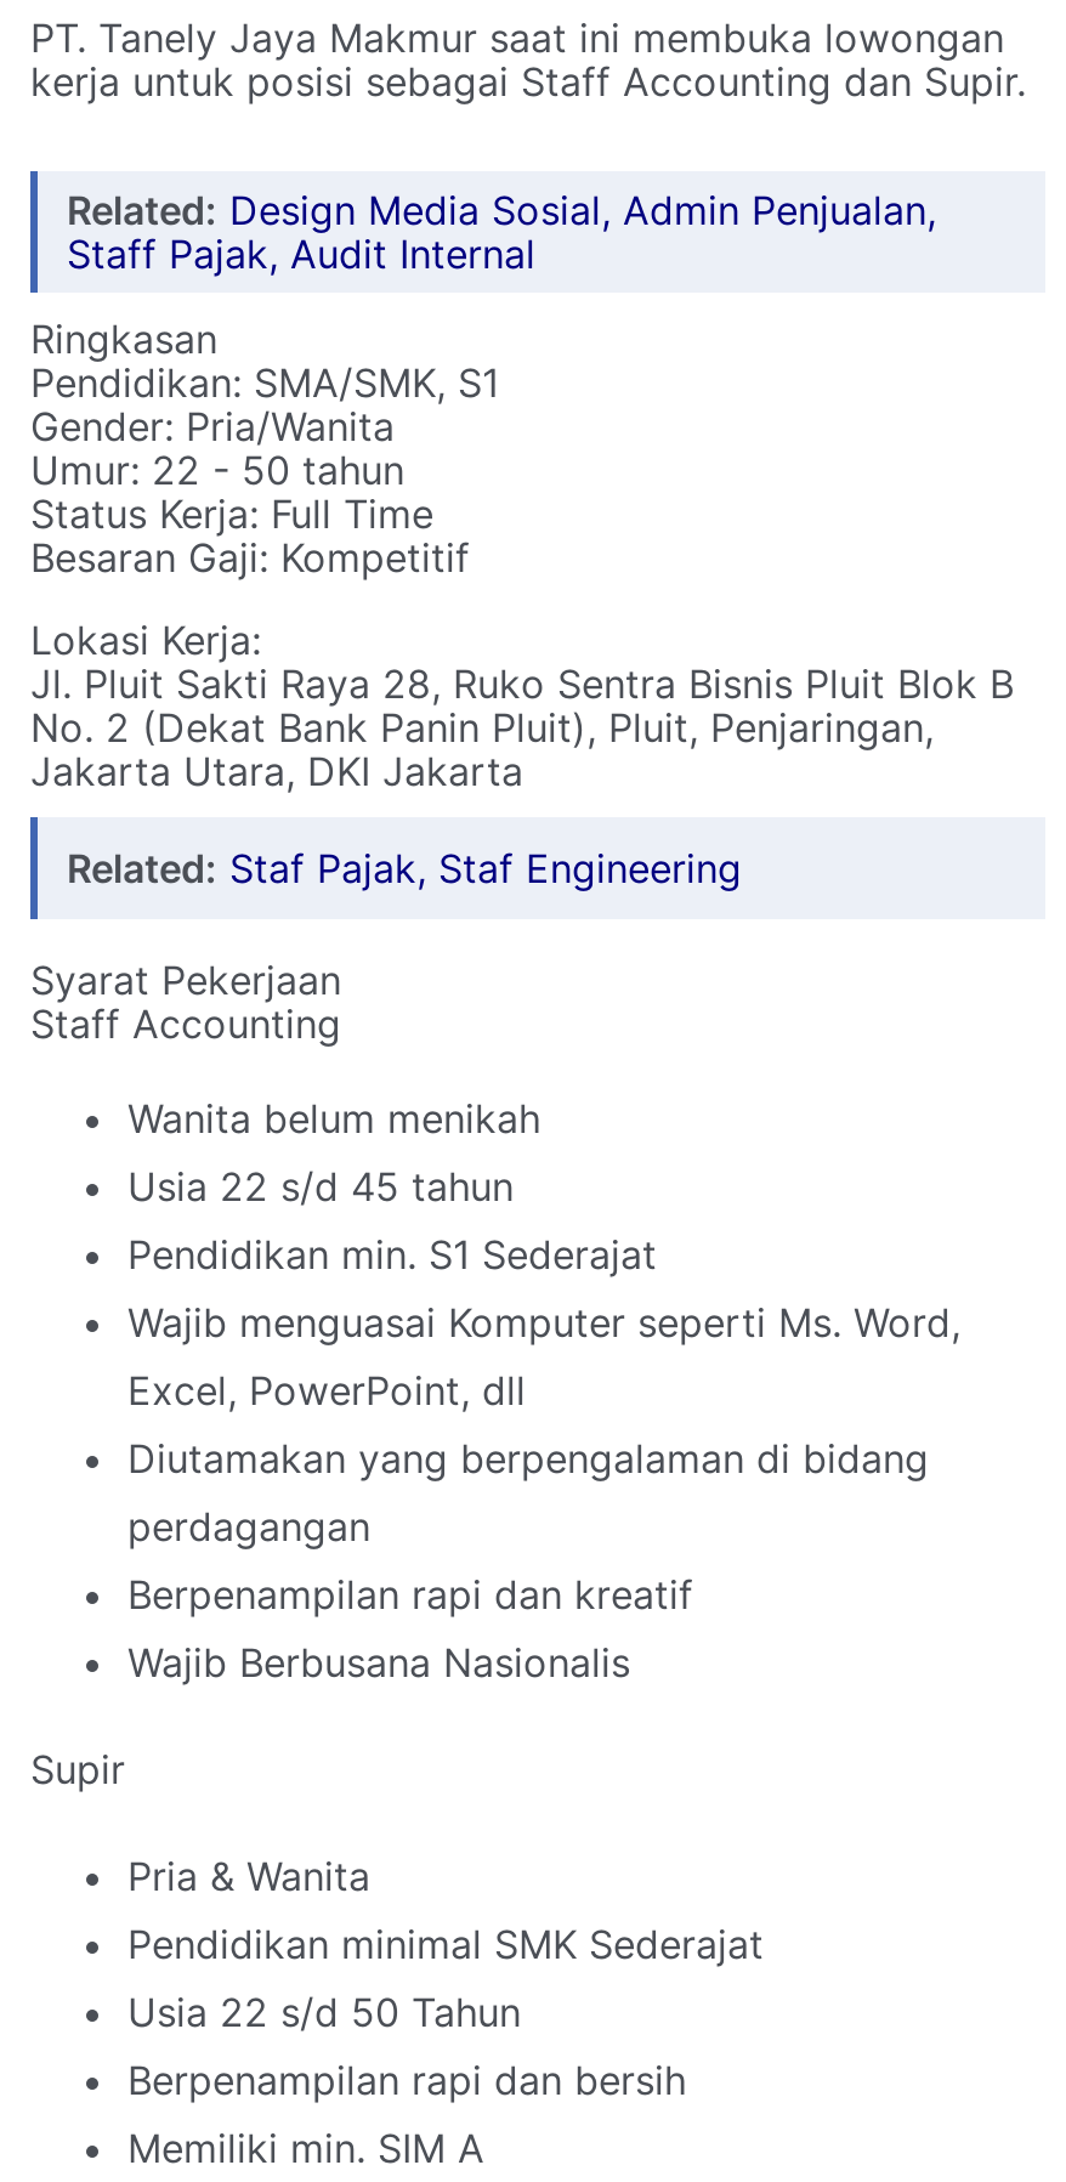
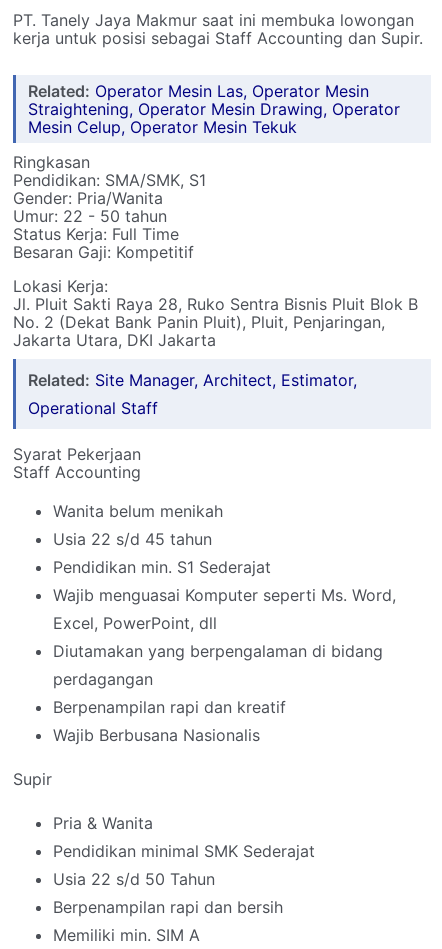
- Related: Design Media Sosial, Admin Penjualan,
- Staff Pajak, Audit Internal
+ Related: Operator Mesin Las, Operator Mesin
+ Straightening, Operator Mesin Drawing, Operator
+ Mesin Celup, Operator Mesin Tekuk

- Related: Staf Pajak, Staf Engineering
+ Related: Site Manager, Architect, Estimator,
+ Operational Staff
